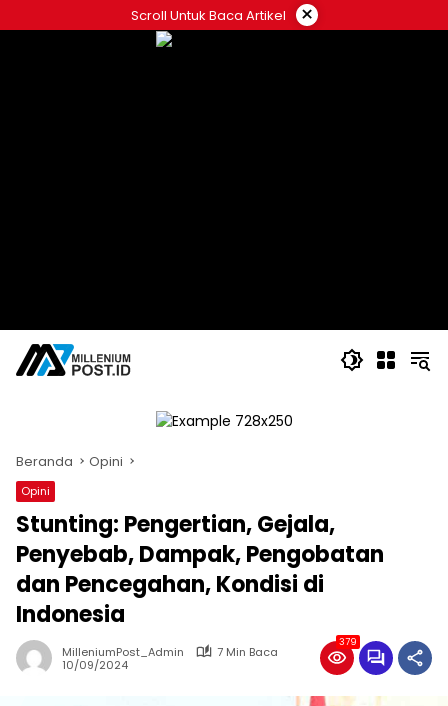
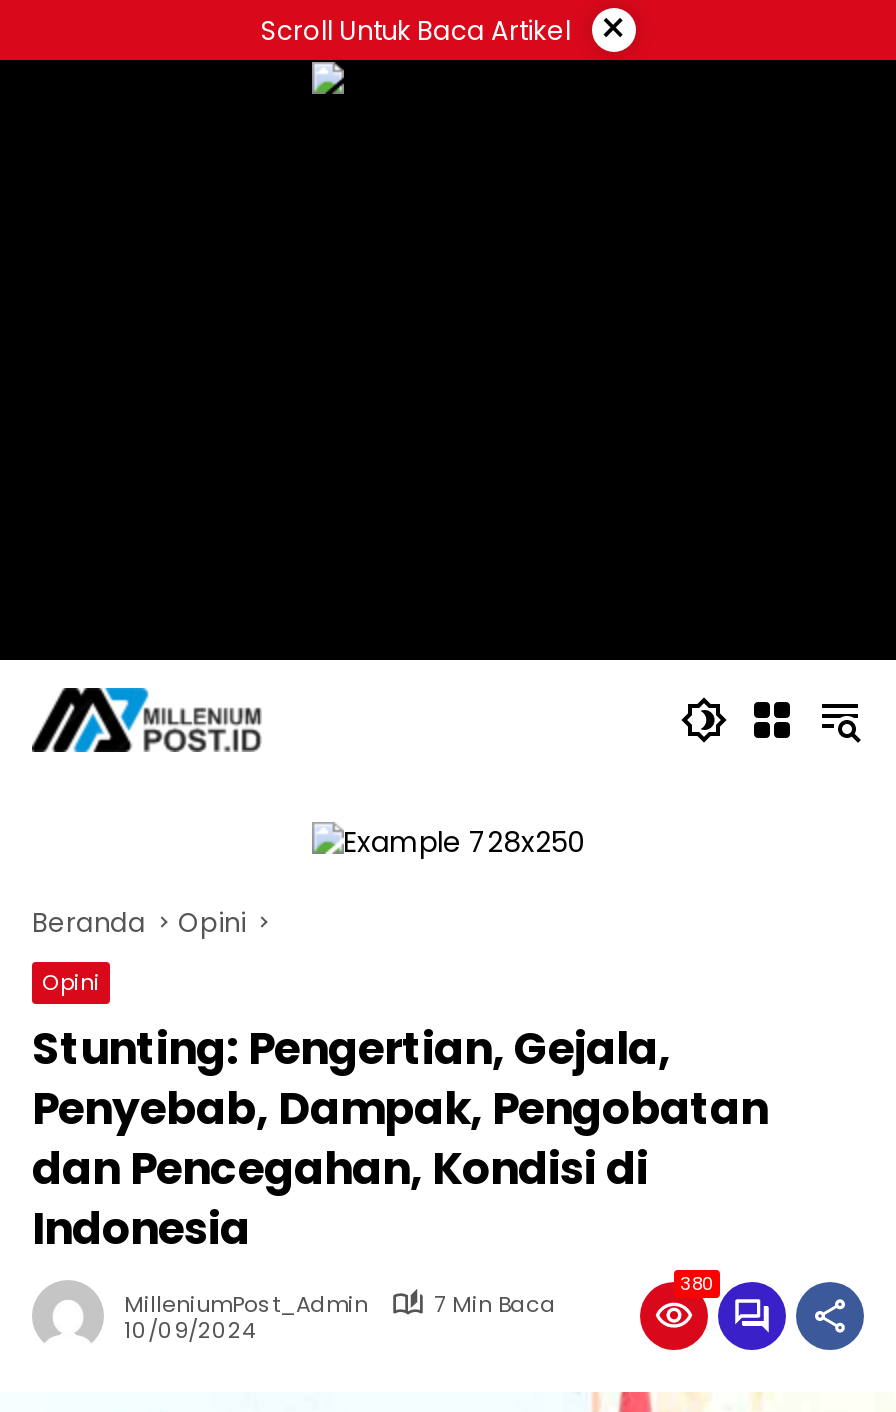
- 379
+ 380
